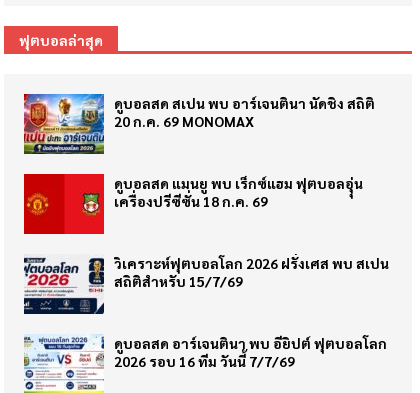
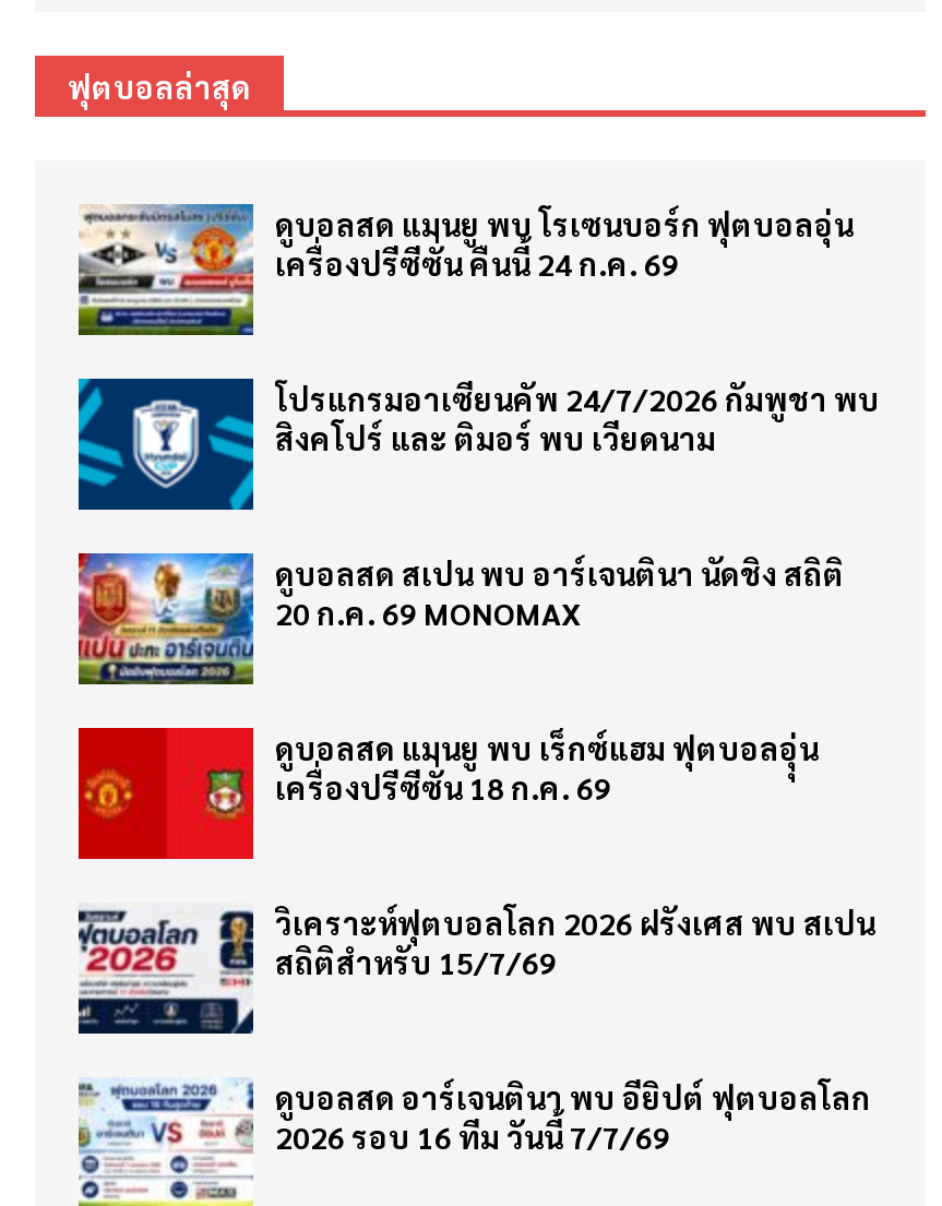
+ [image]
+ ดูบอลสด แมนยู พบ โรเซนบอร์ก ฟุตบอลอุ่น
+ เครื่องปรีซีซั่น คืนนี้ 24 ก.ค. 69
+ โปรแกรมอาเซียนคัพ 24/7/2026 กัมพูชา พบ
+ สิงคโปร์ และ ติมอร์ พบ เวียดนาม

+ [image]
